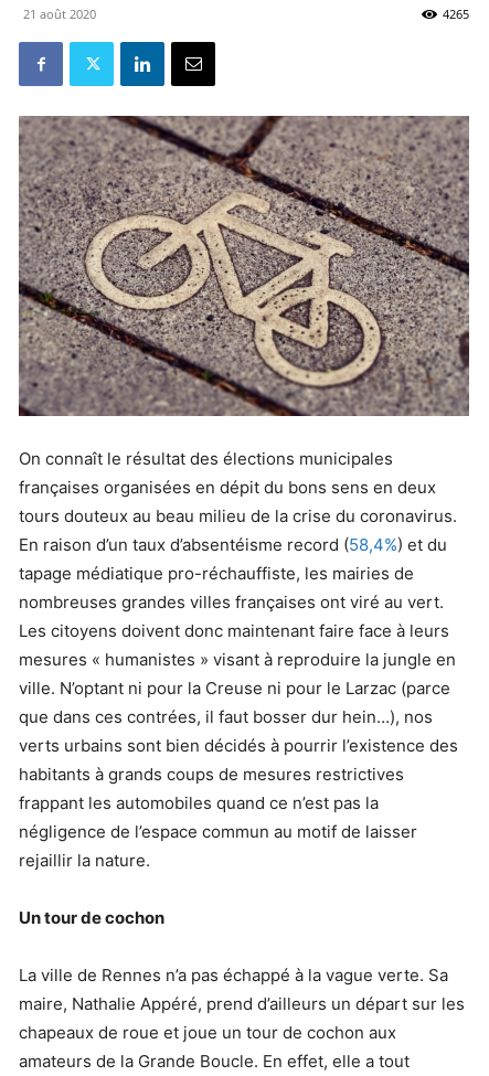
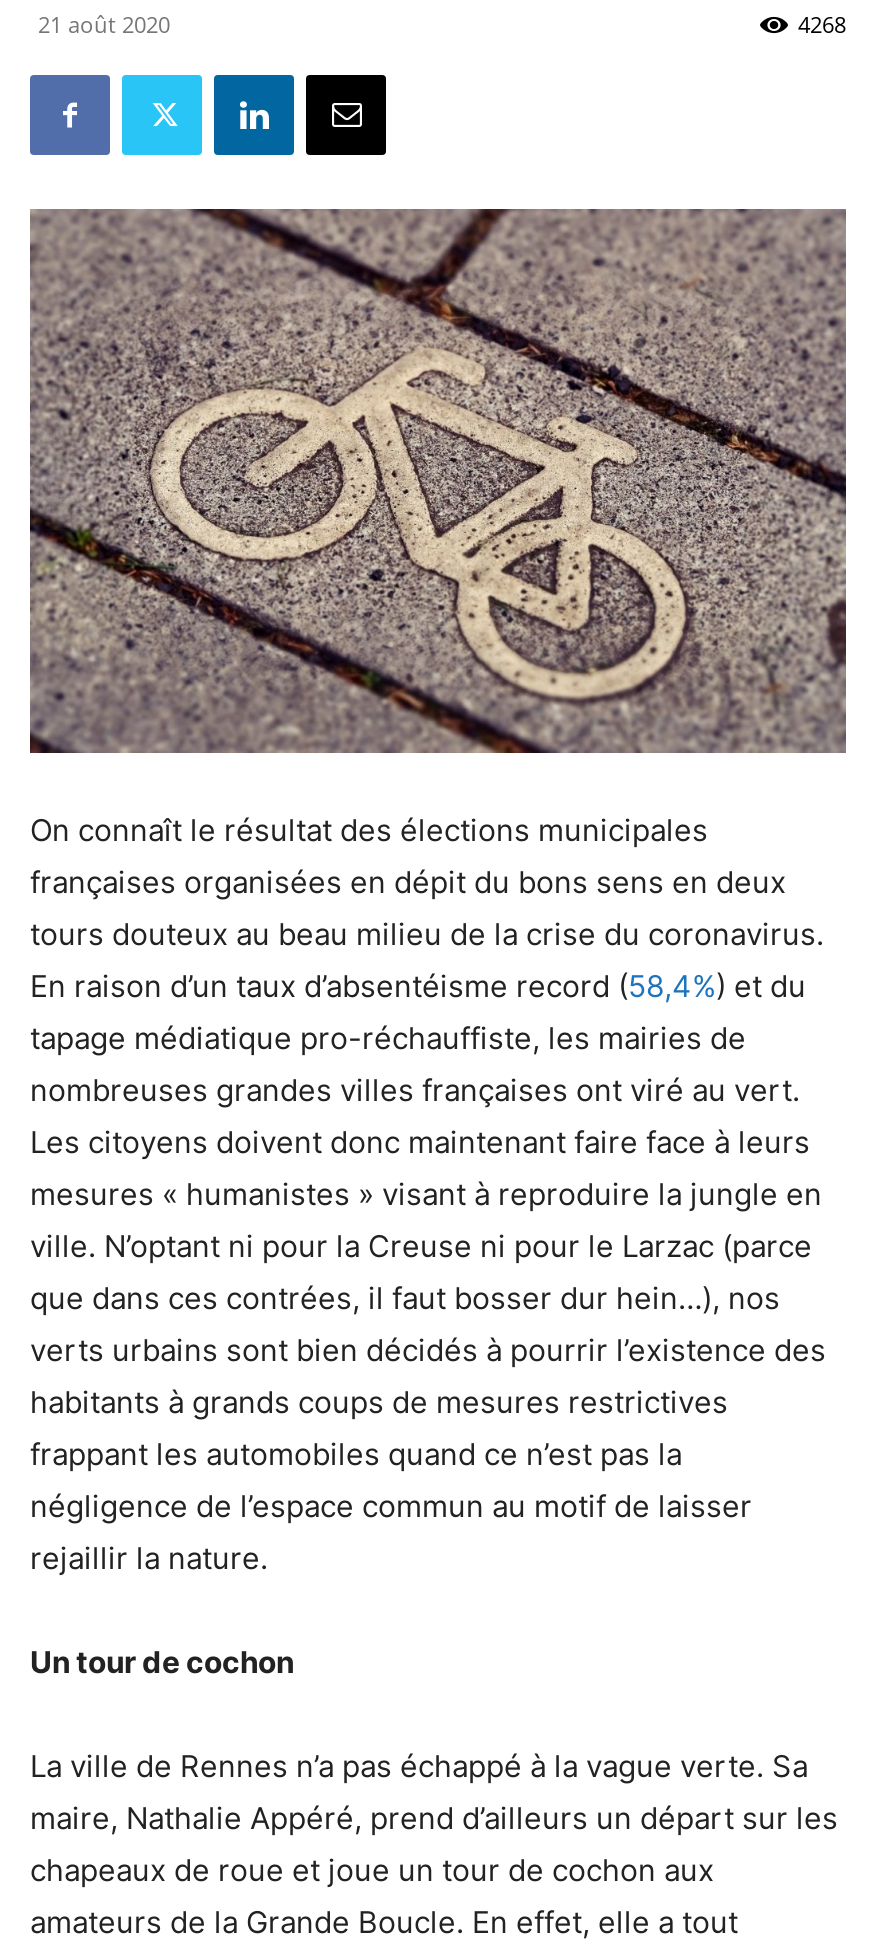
- 4265
+ 4268
